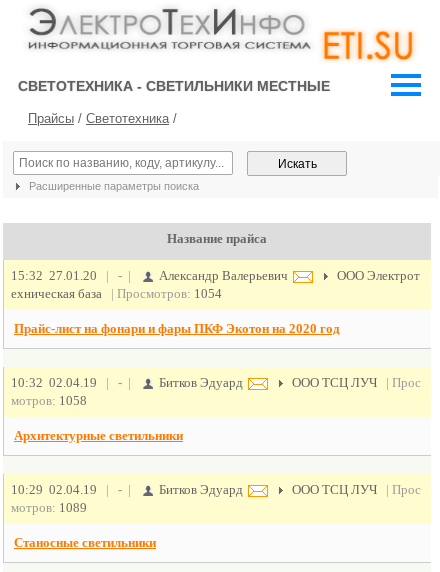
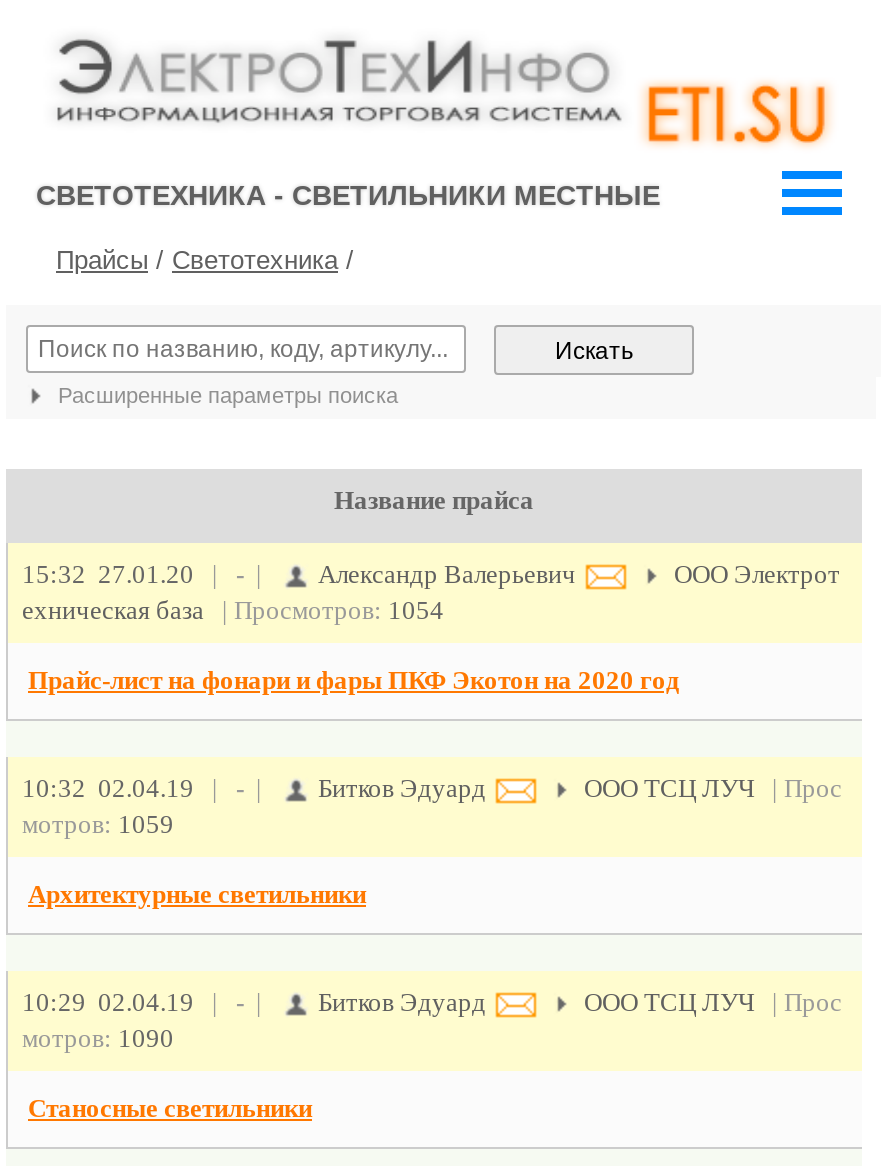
- мотров: 1058
+ мотров: 1059

- мотров: 1089
+ мотров: 1090
